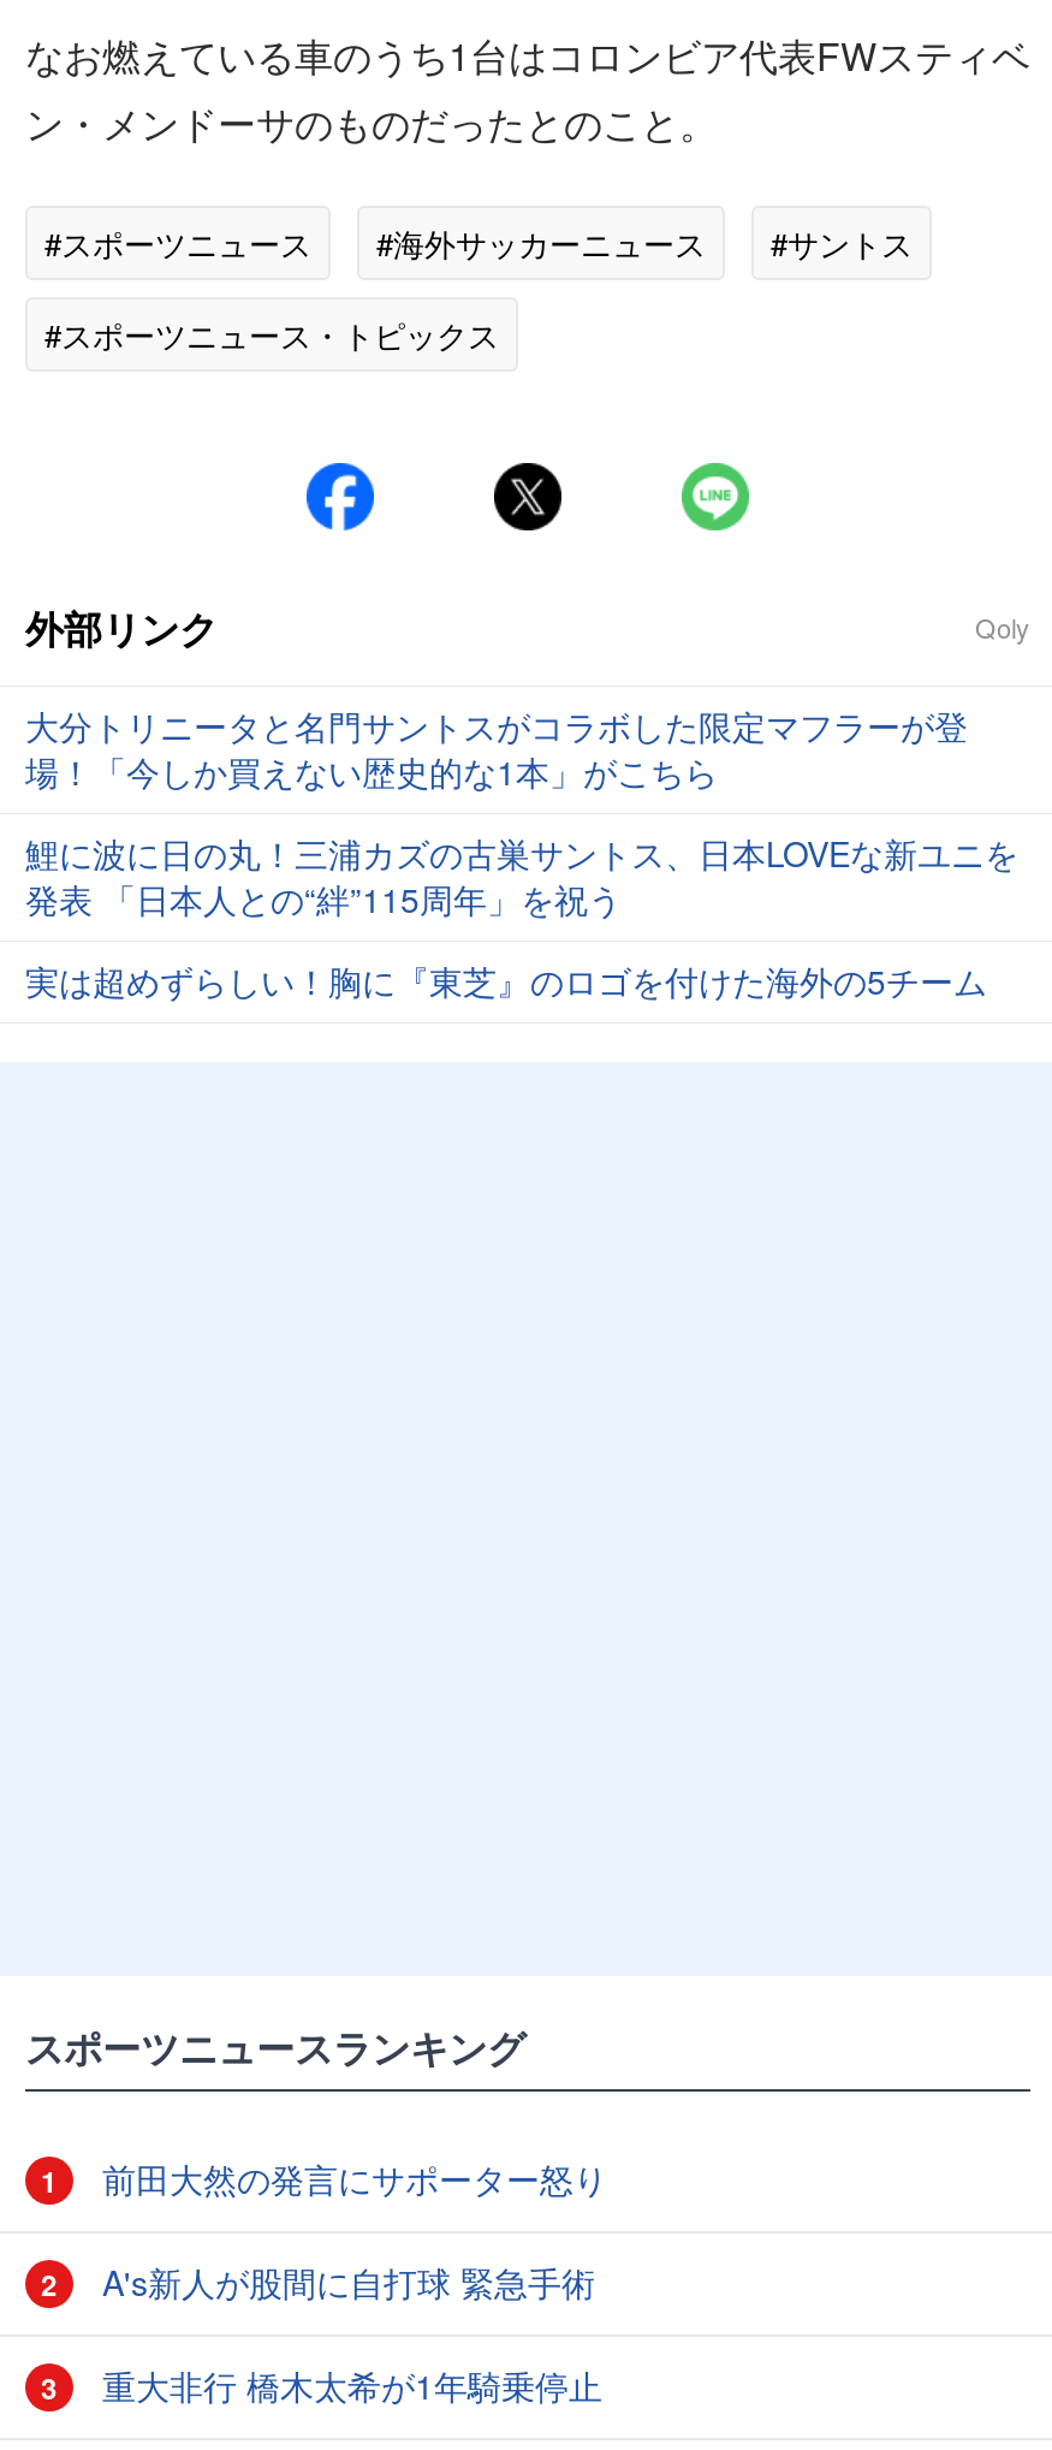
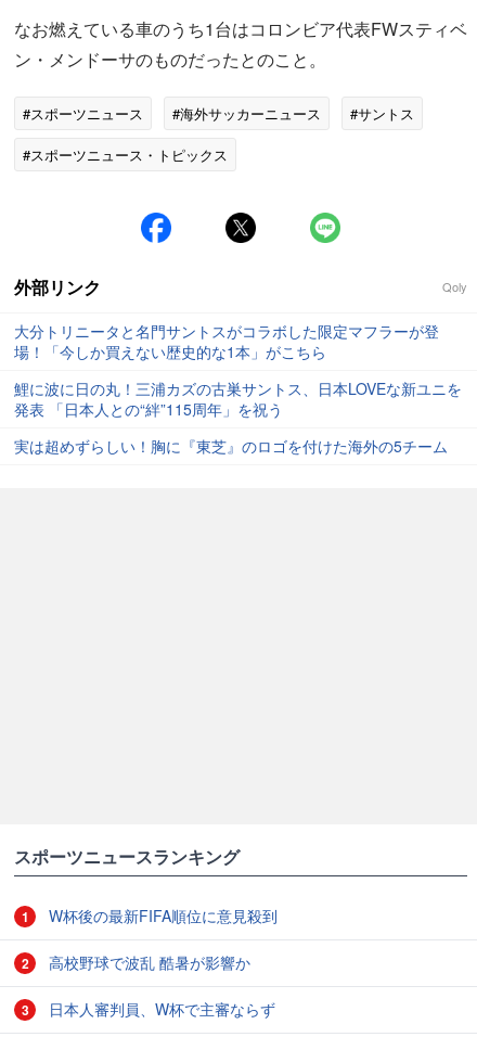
- 前田大然の発言にサポーター怒り
+ W杯後の最新FIFA順位に意見殺到

- A's新人が股間に自打球 緊急手術
+ 高校野球で波乱 酷暑が影響か

- 重大非行 橋木太希が1年騎乗停止
+ 日本人審判員、W杯で主審ならず
